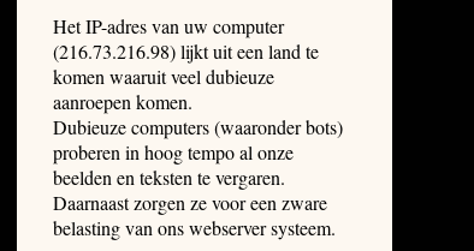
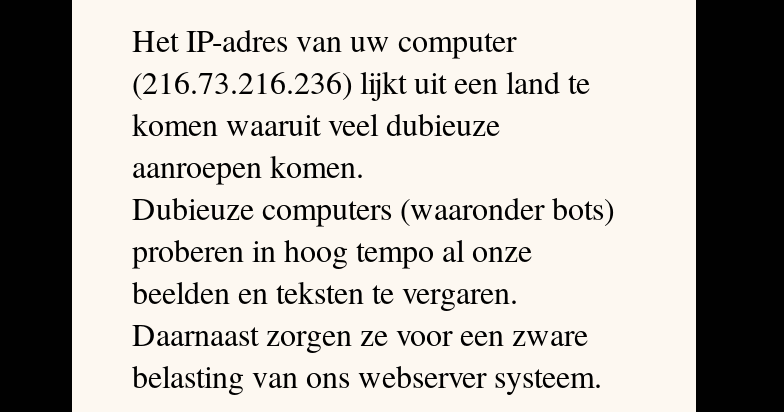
- (216.73.216.98) lijkt uit een land te
+ (216.73.216.236) lijkt uit een land te
